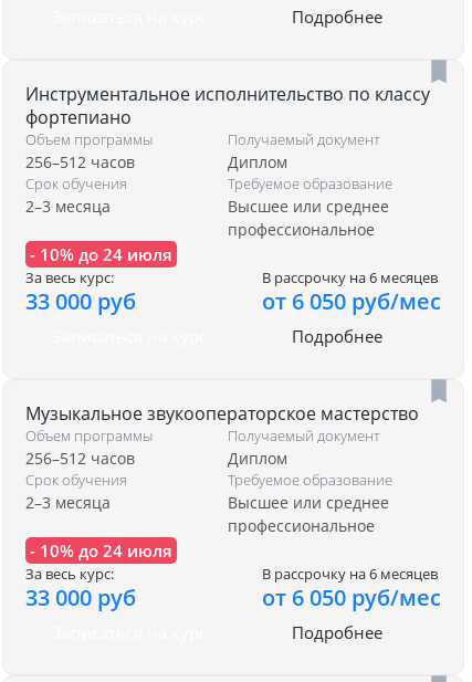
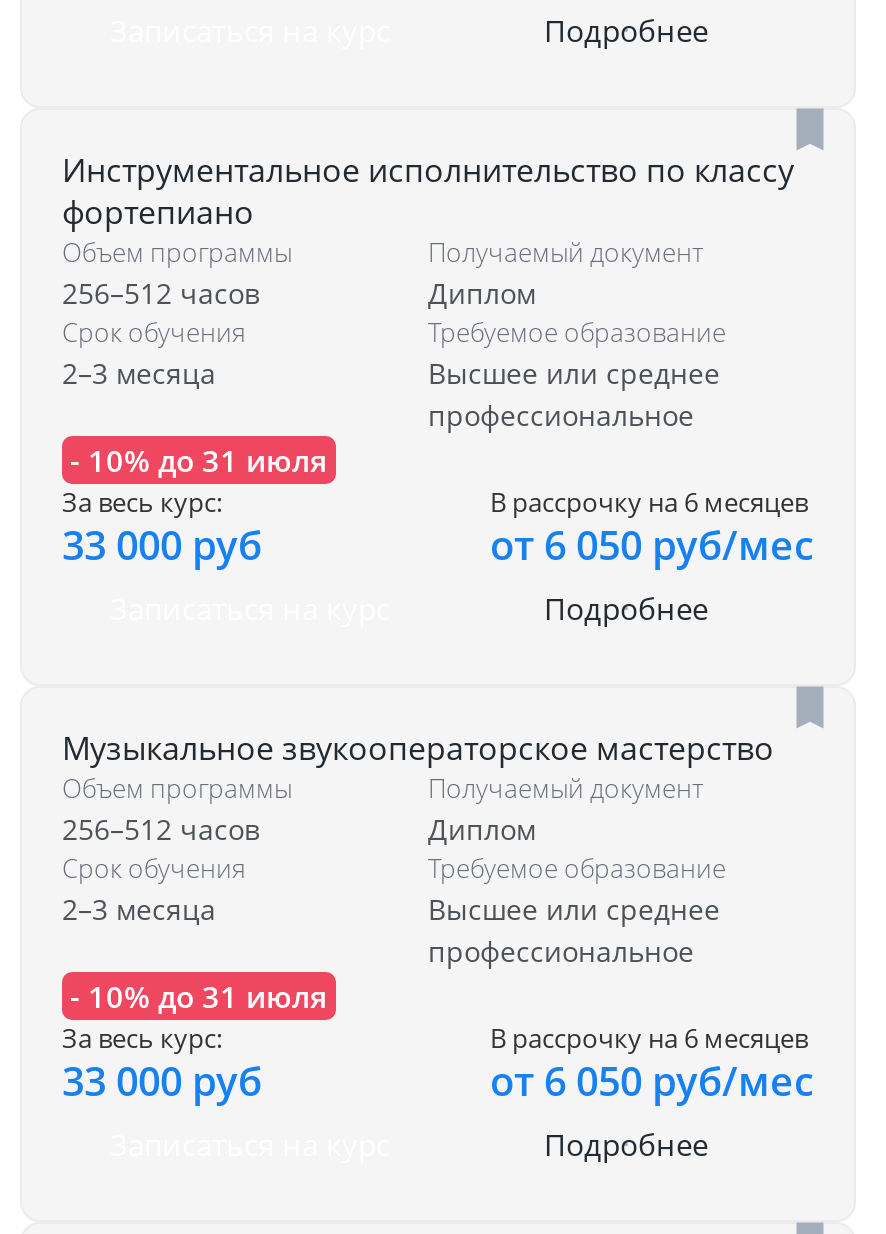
- - 10% до 24 июля
+ - 10% до 31 июля

- - 10% до 24 июля
+ - 10% до 31 июля
